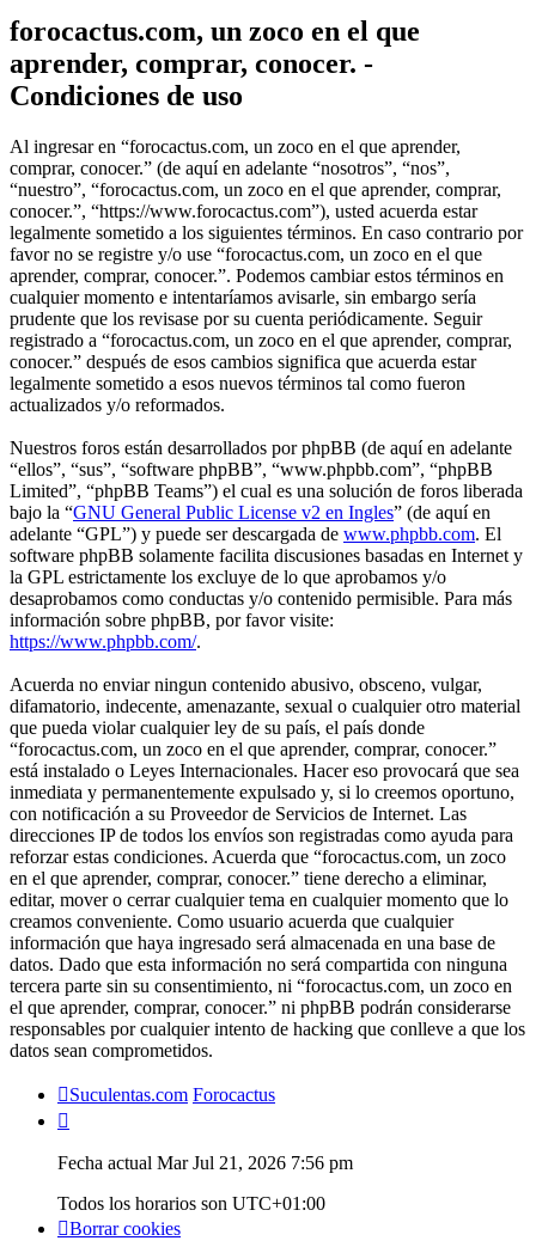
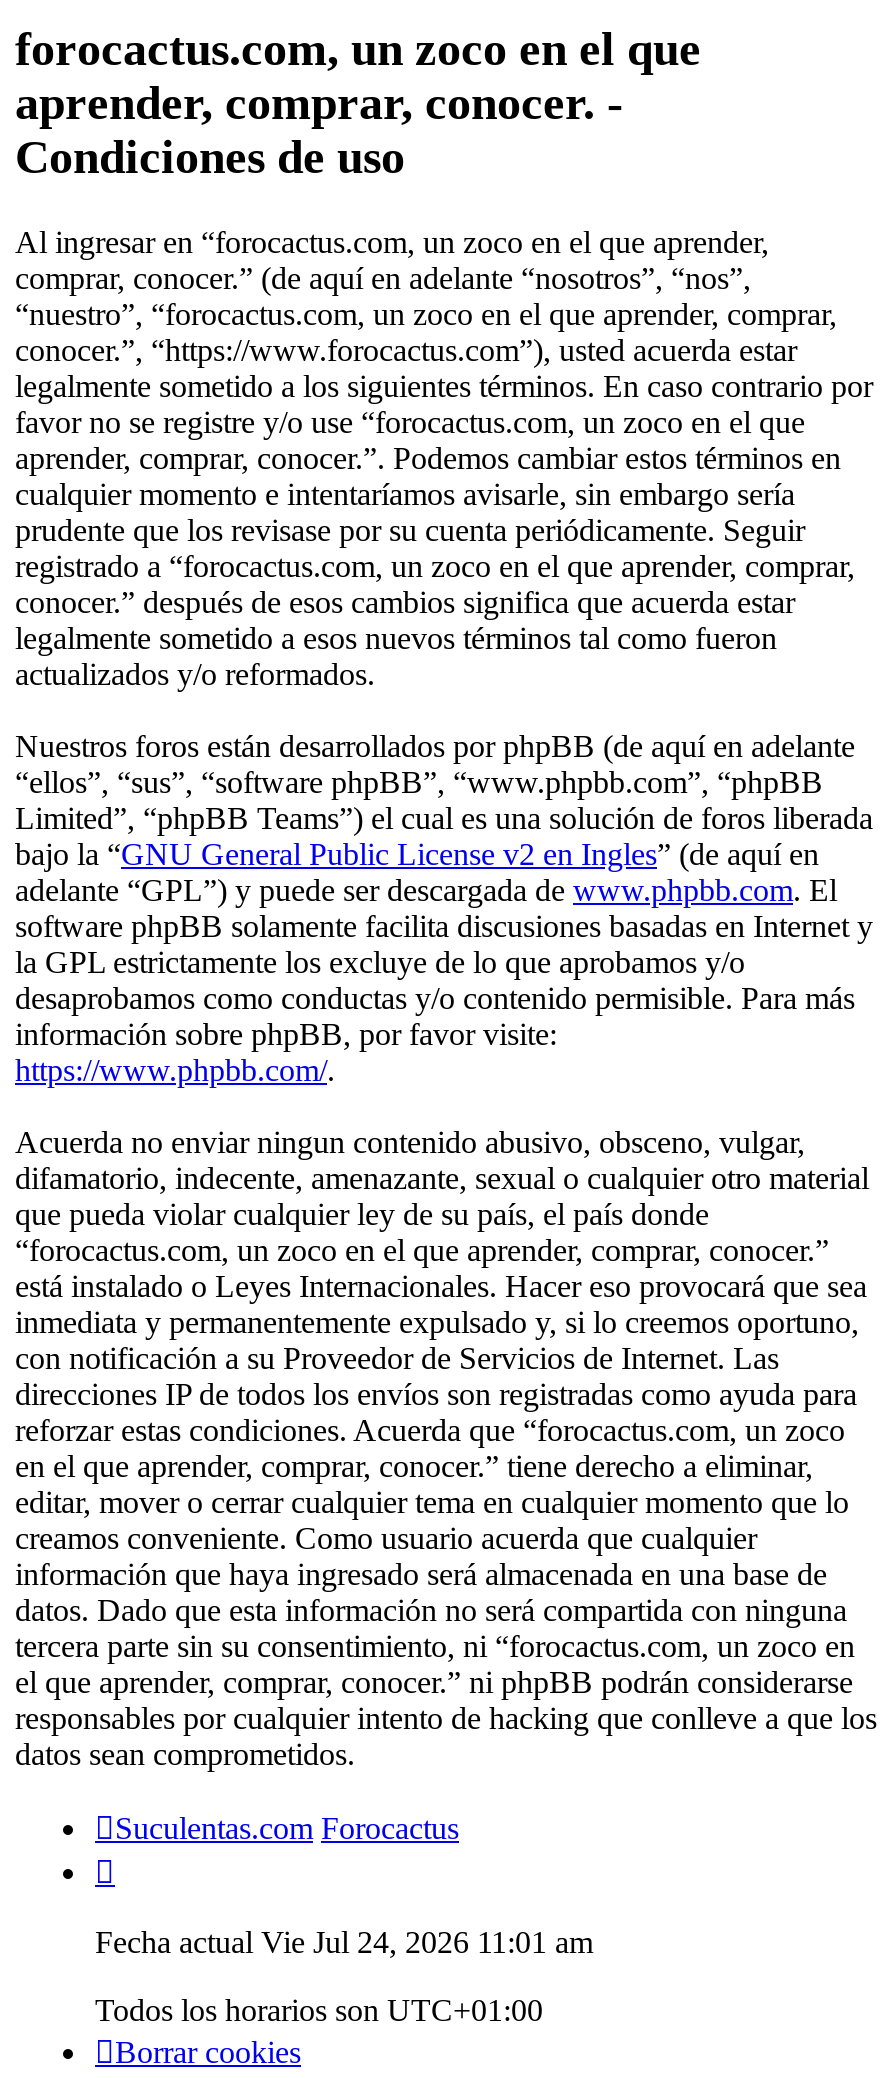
- Fecha actual Mar Jul 21, 2026 7:56 pm
+ Fecha actual Vie Jul 24, 2026 11:01 am
